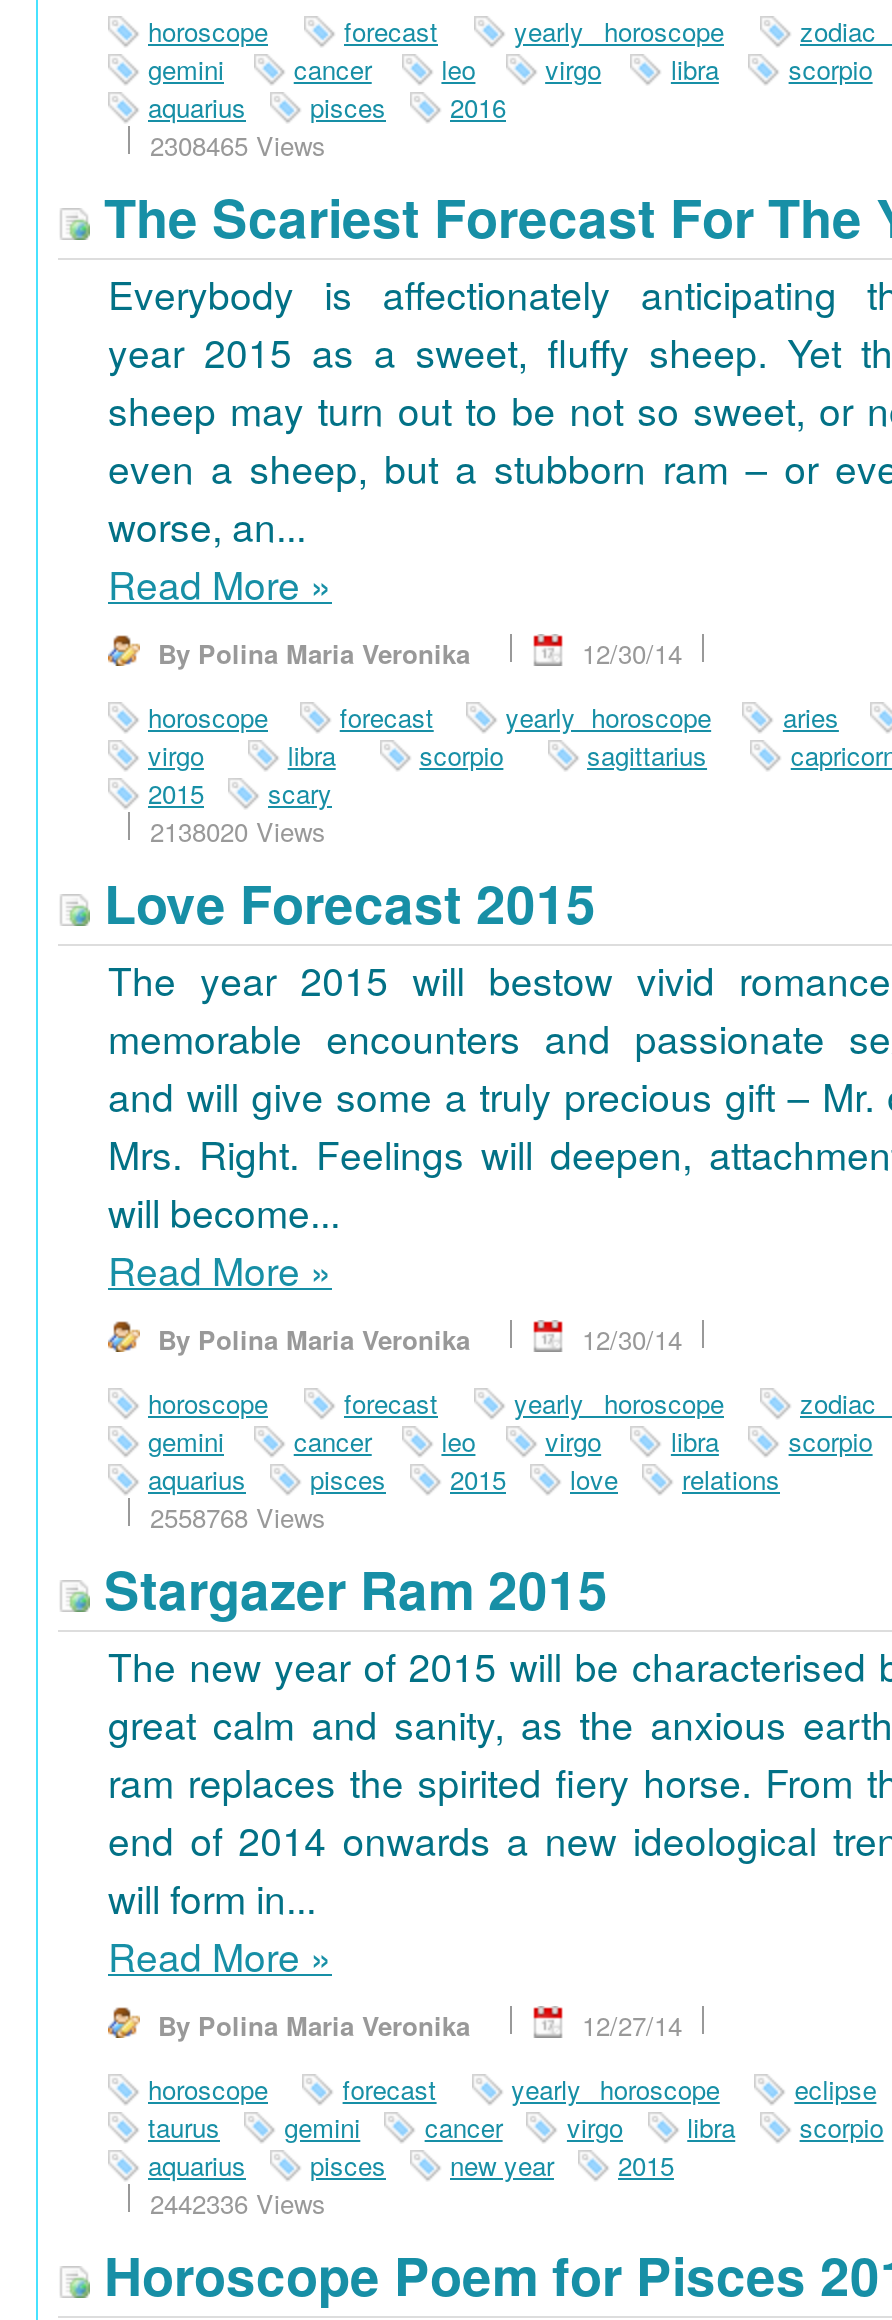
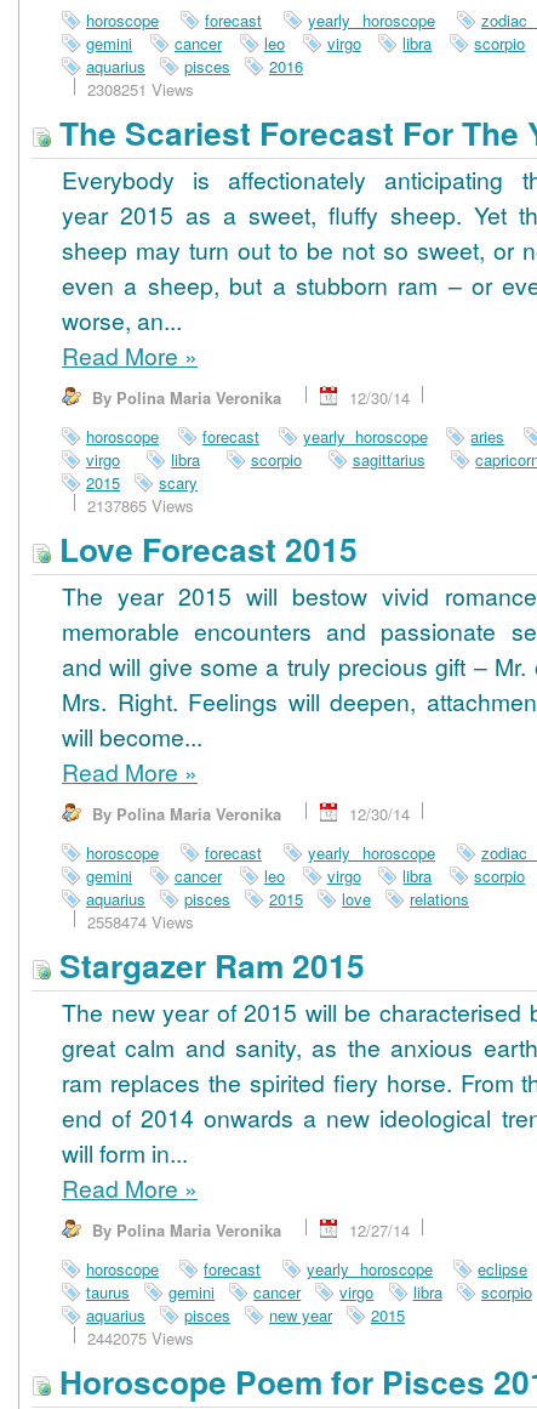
- 2308465 Views
+ 2308251 Views

- 2138020 Views
+ 2137865 Views

- 2558768 Views
+ 2558474 Views

- 2442336 Views
+ 2442075 Views
